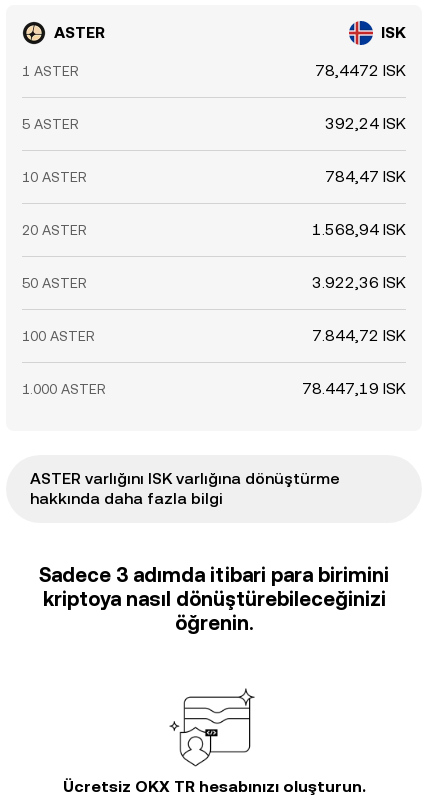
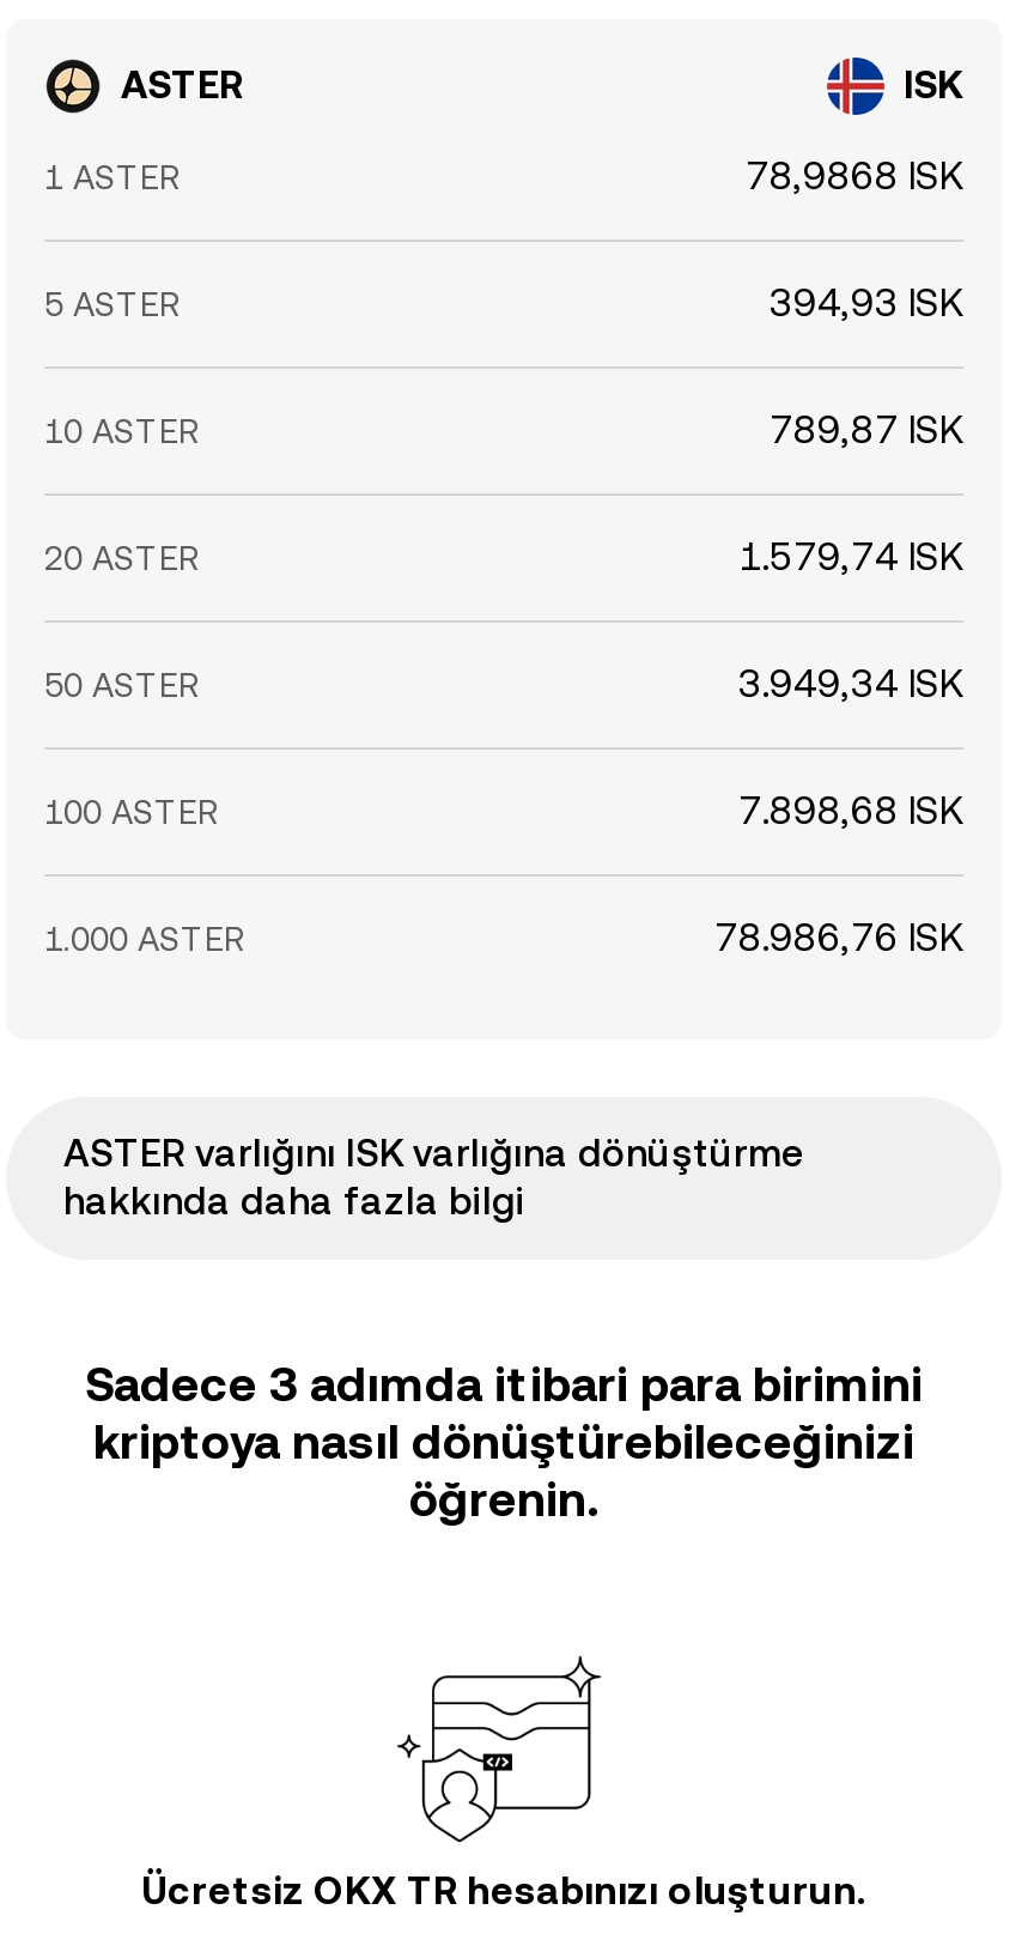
- 78,4472 ISK
+ 78,9868 ISK

- 392,24 ISK
+ 394,93 ISK

- 784,47 ISK
+ 789,87 ISK

- 1.568,94 ISK
+ 1.579,74 ISK

- 3.922,36 ISK
+ 3.949,34 ISK

- 7.844,72 ISK
+ 7.898,68 ISK

- 78.447,19 ISK
+ 78.986,76 ISK
